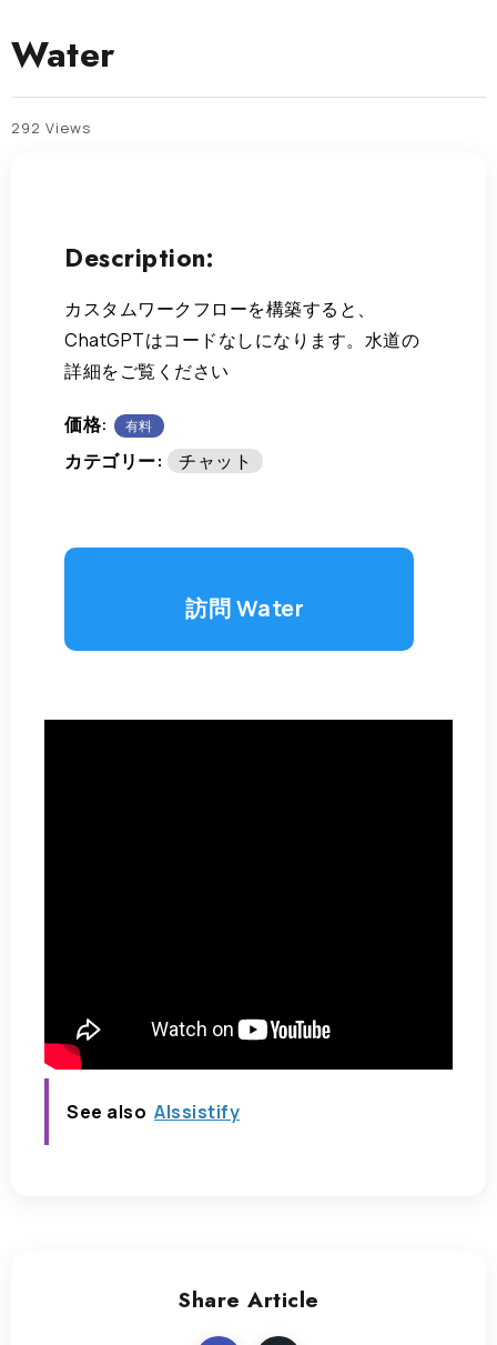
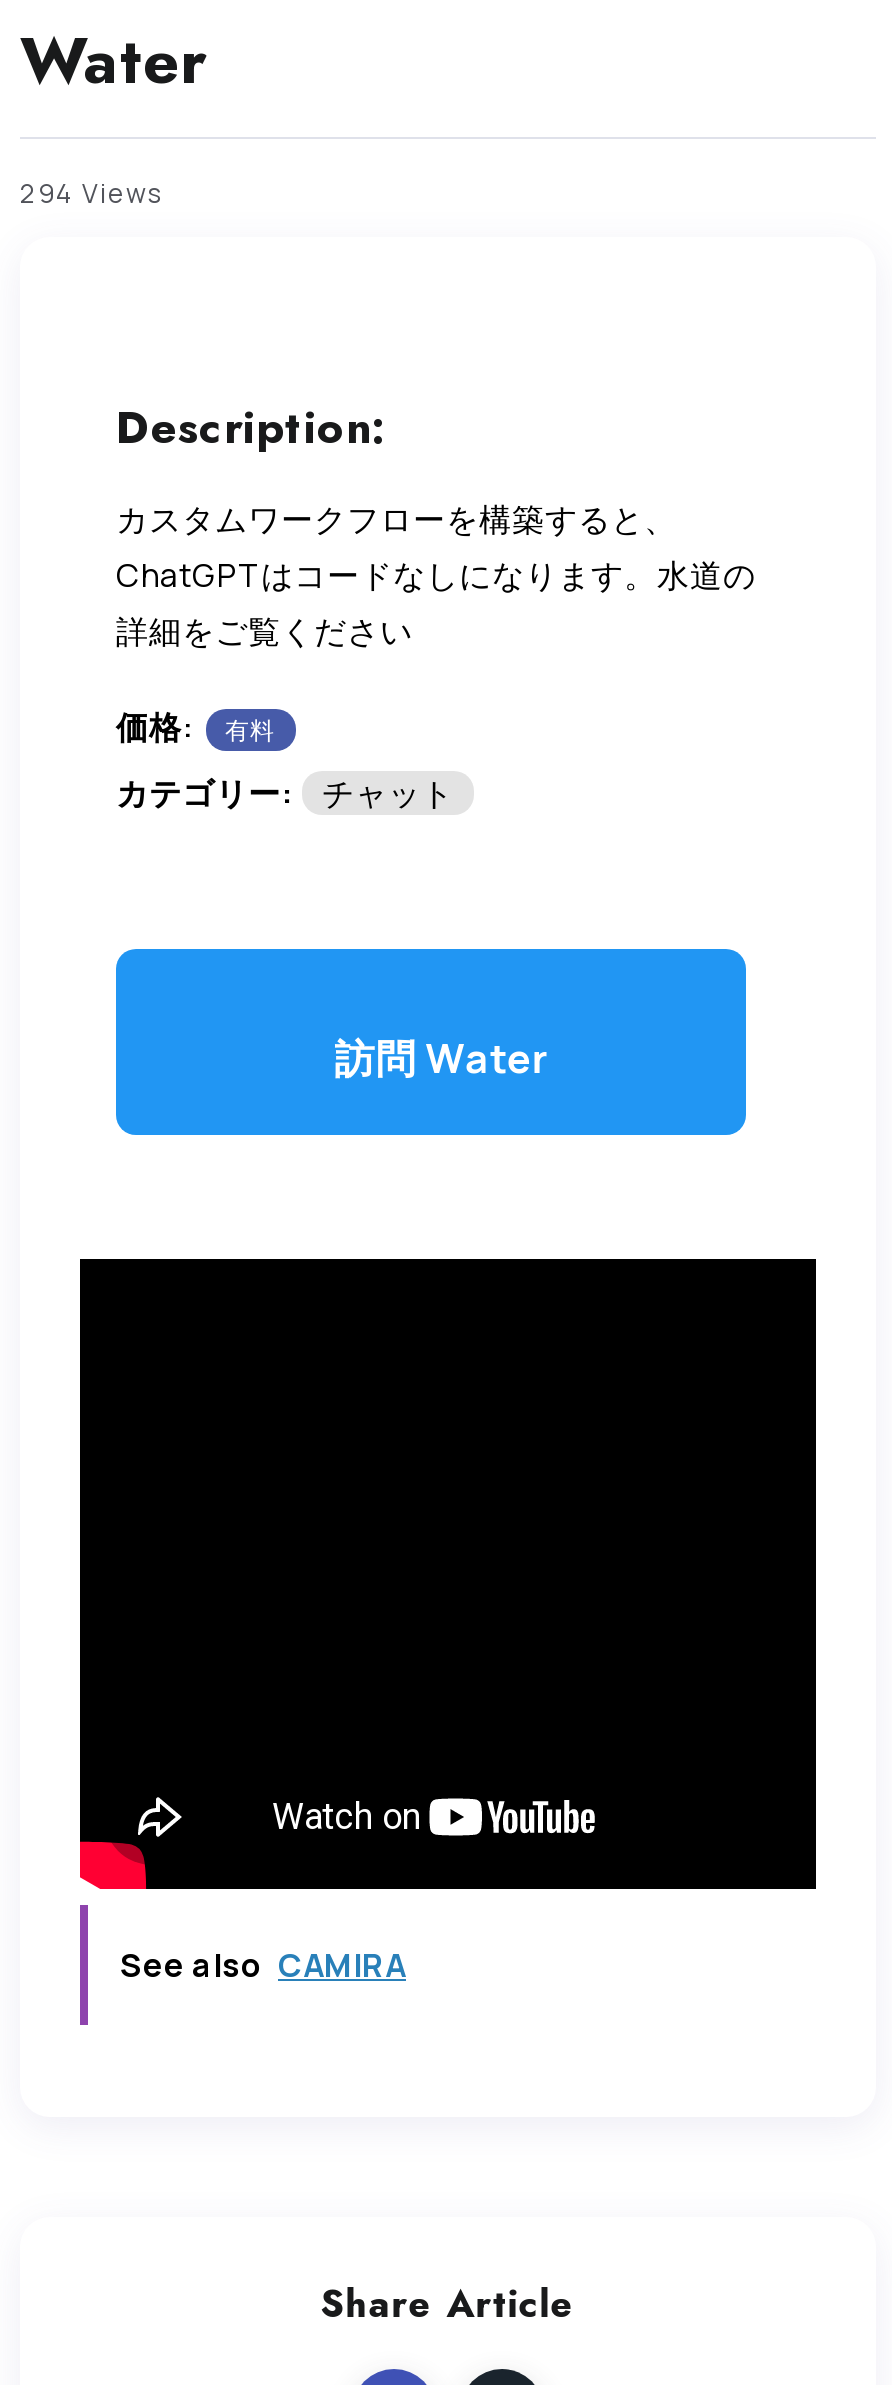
- 292 Views
+ 294 Views

- See also AIssistify
+ See also CAMIRA
